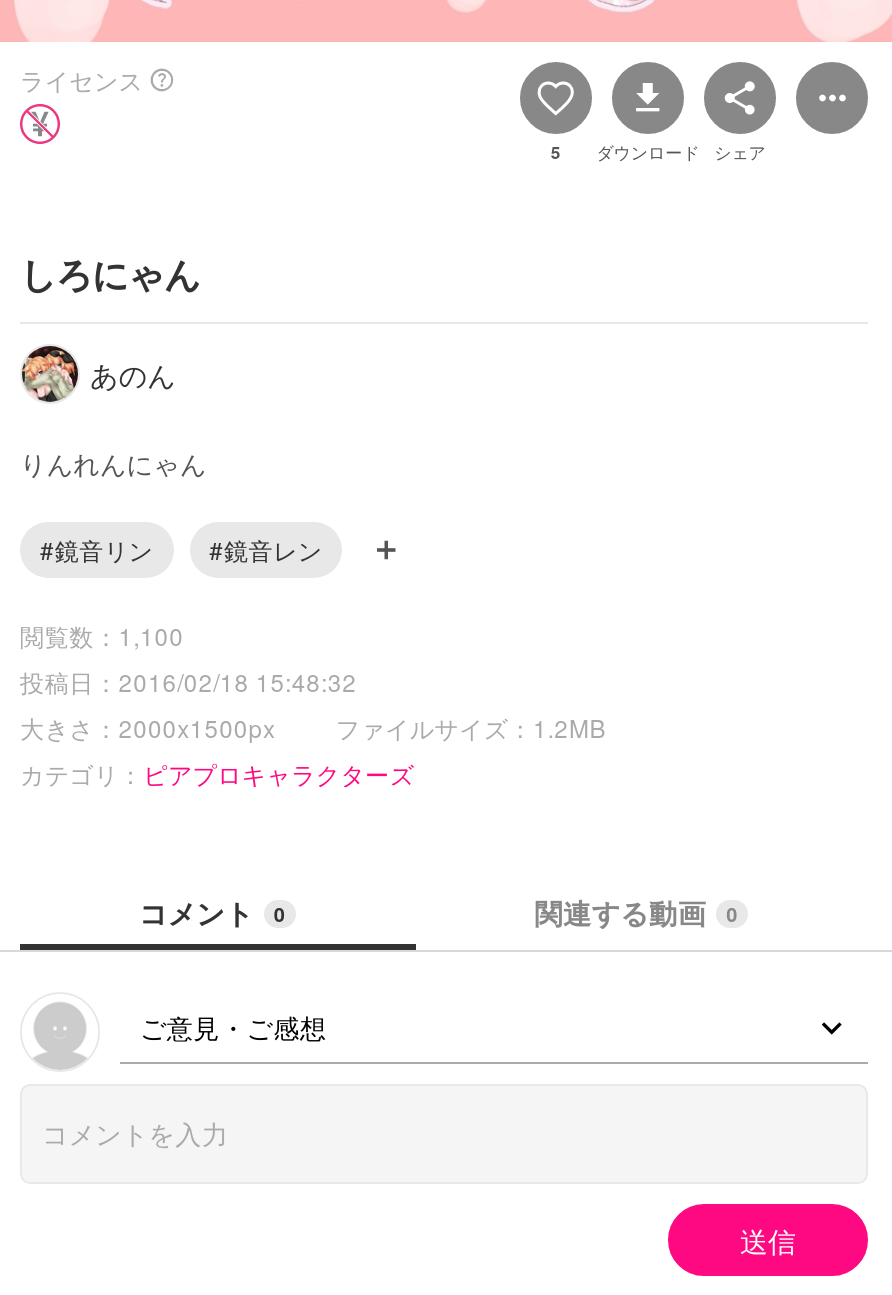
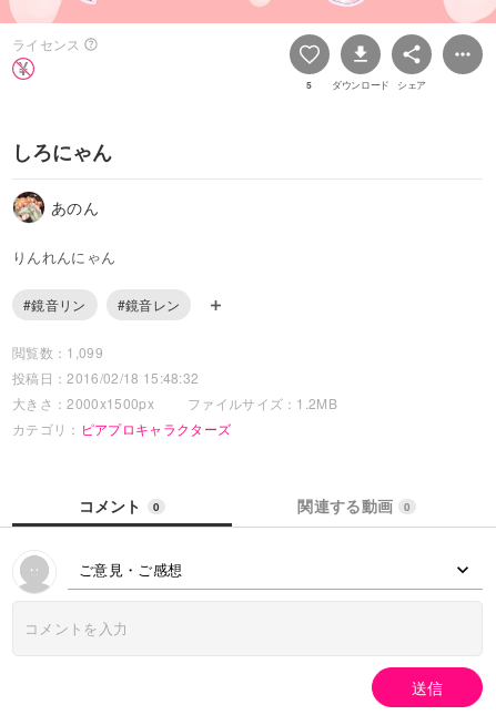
- 閲覧数：1,100
+ 閲覧数：1,099
